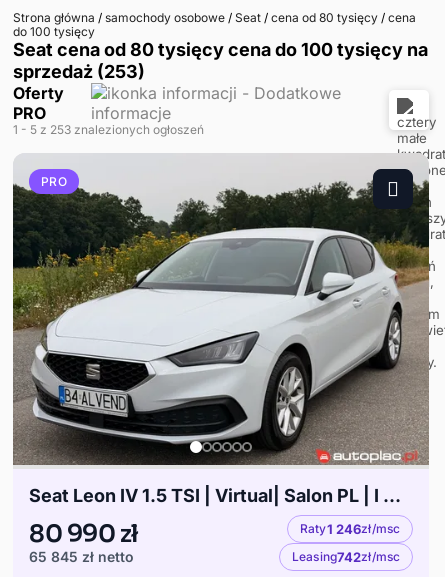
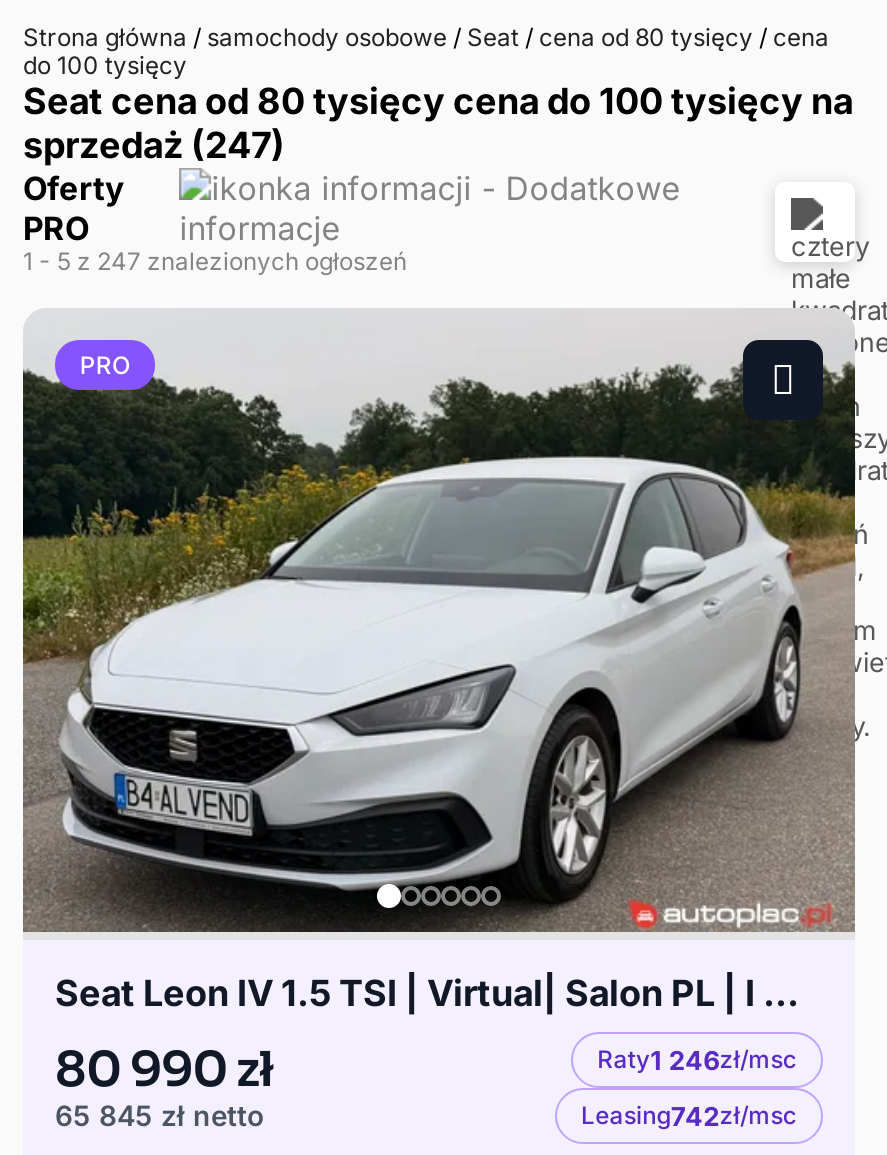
- sprzedaż (253)
+ sprzedaż (247)

- 1 - 5 z 253 znalezionych ogłoszeń
+ 1 - 5 z 247 znalezionych ogłoszeń
